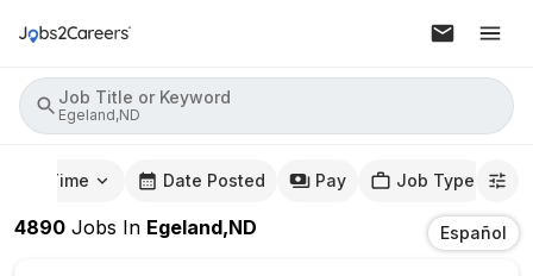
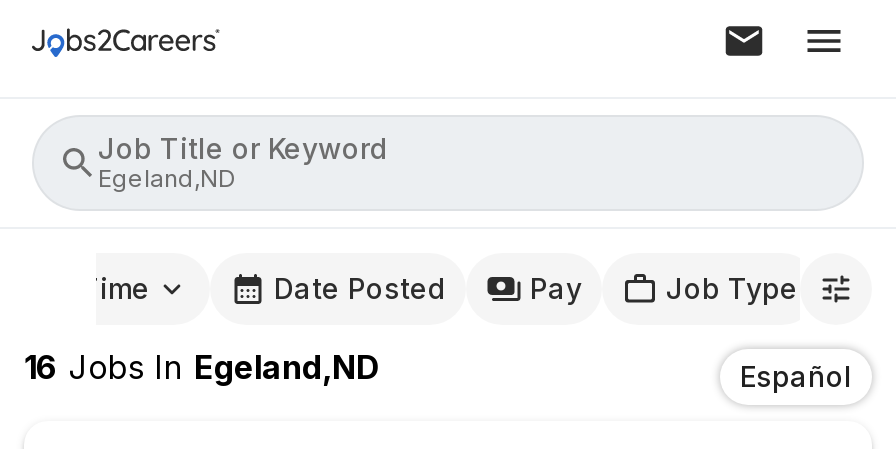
- 4890 Jobs In Egeland,ND
+ 16 Jobs In Egeland,ND
